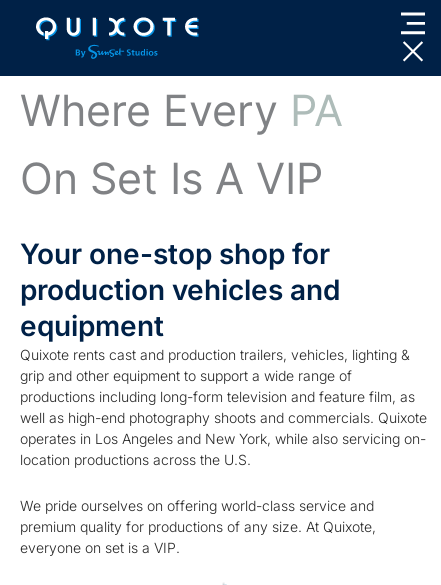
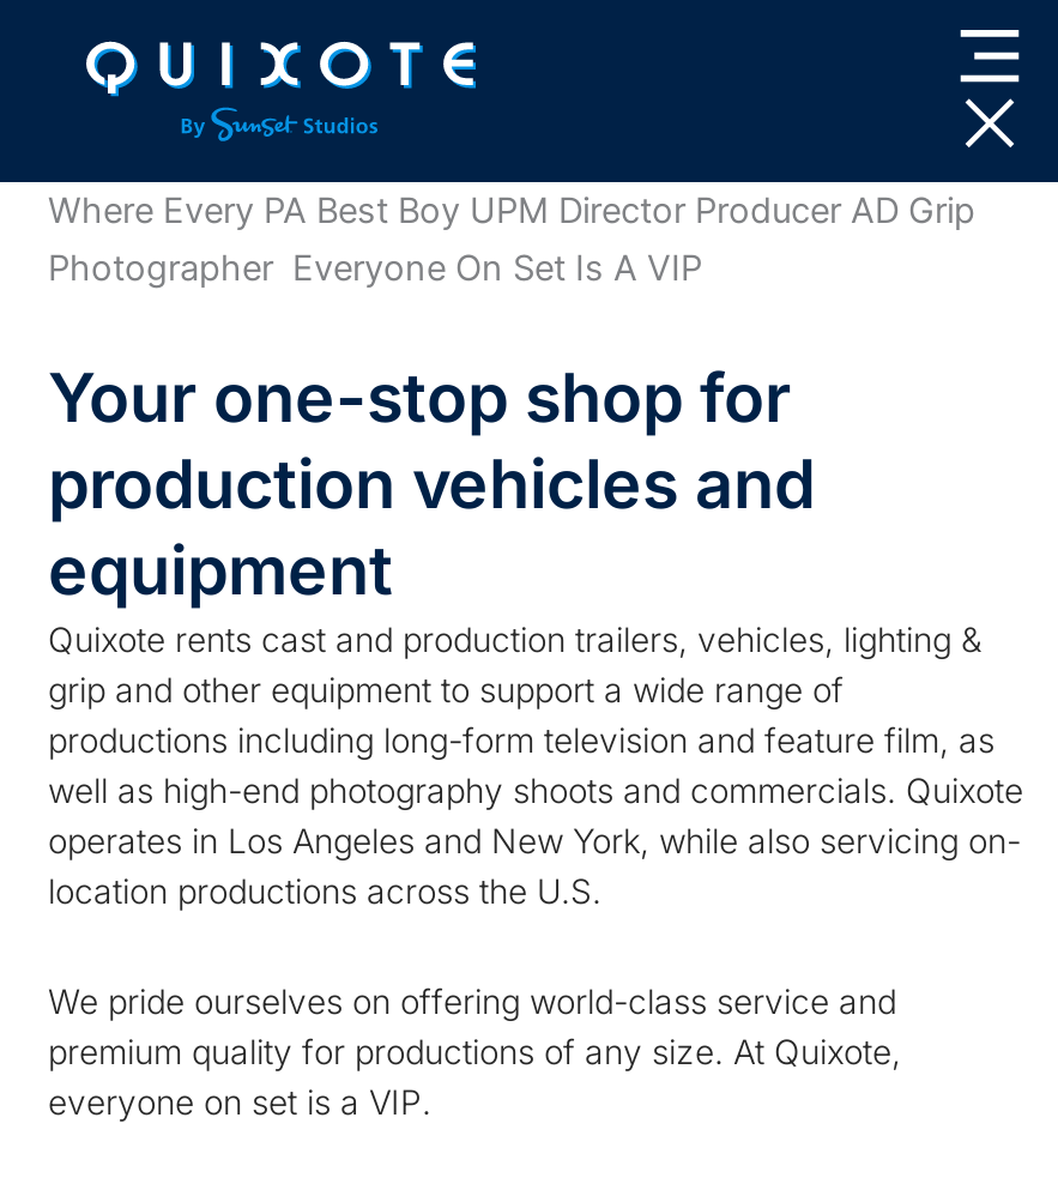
- Where Every PA
- On Set Is A VIP
+ Where Every PA Best Boy UPM Director Producer AD Grip
+ Photographer Everyone On Set Is A VIP
